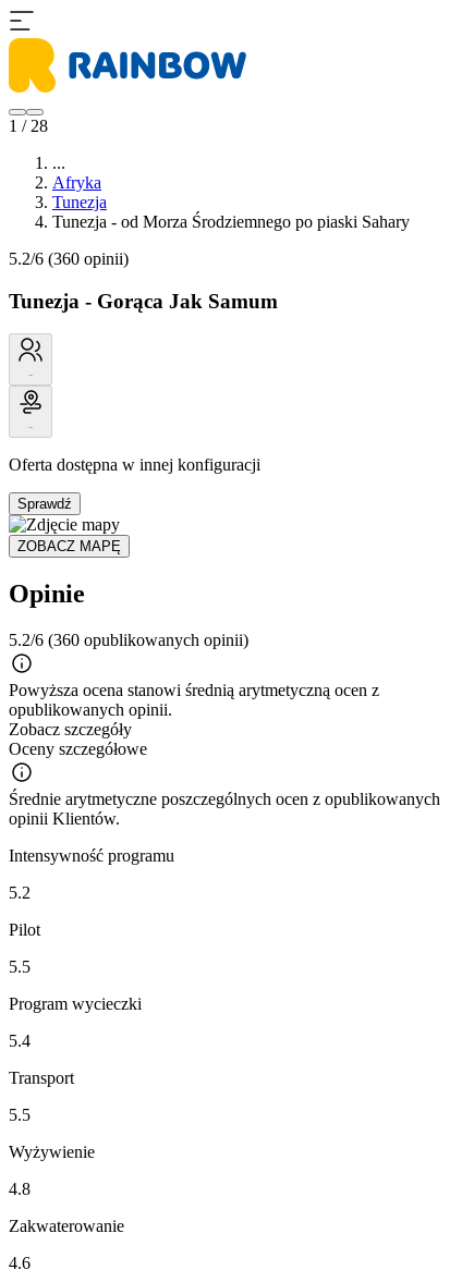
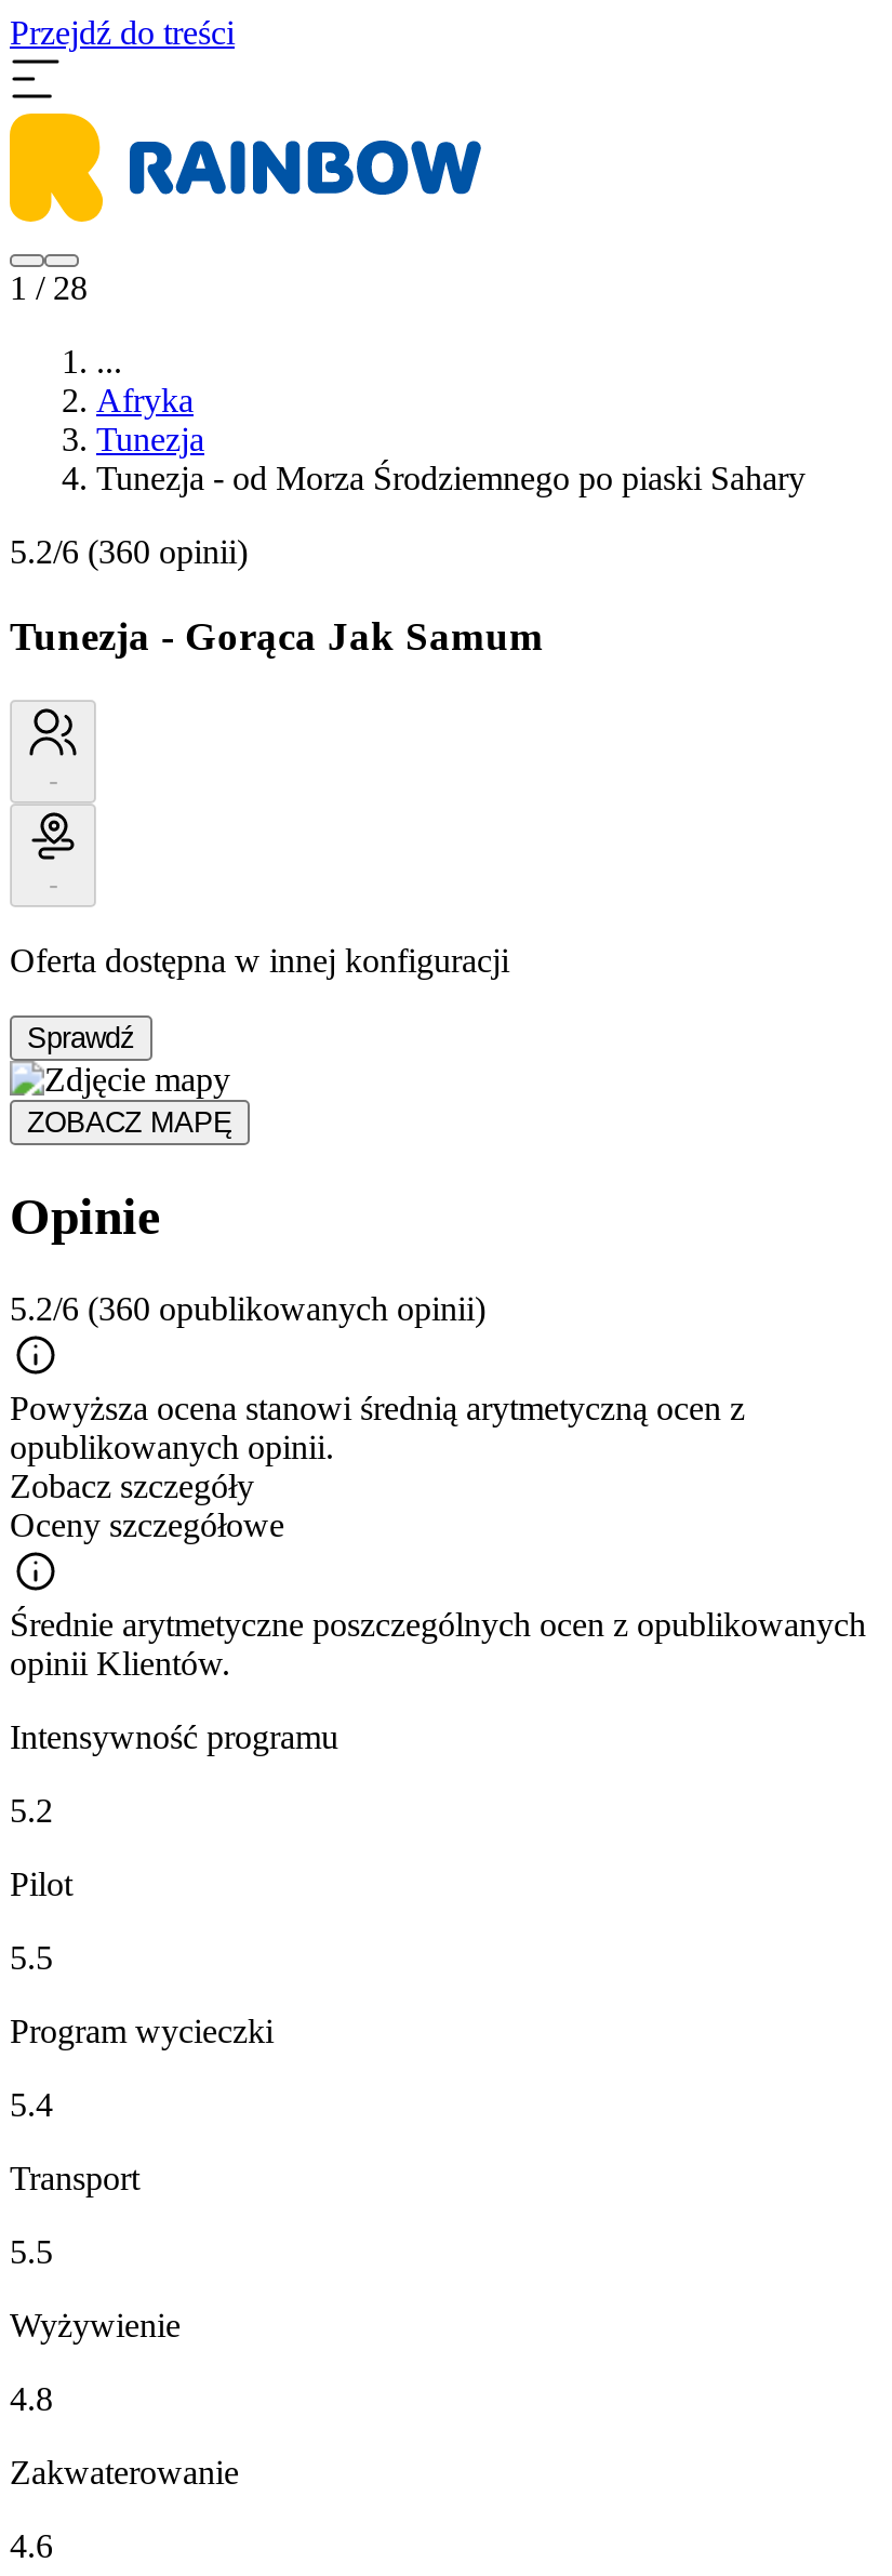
+ Przejdź do treści
